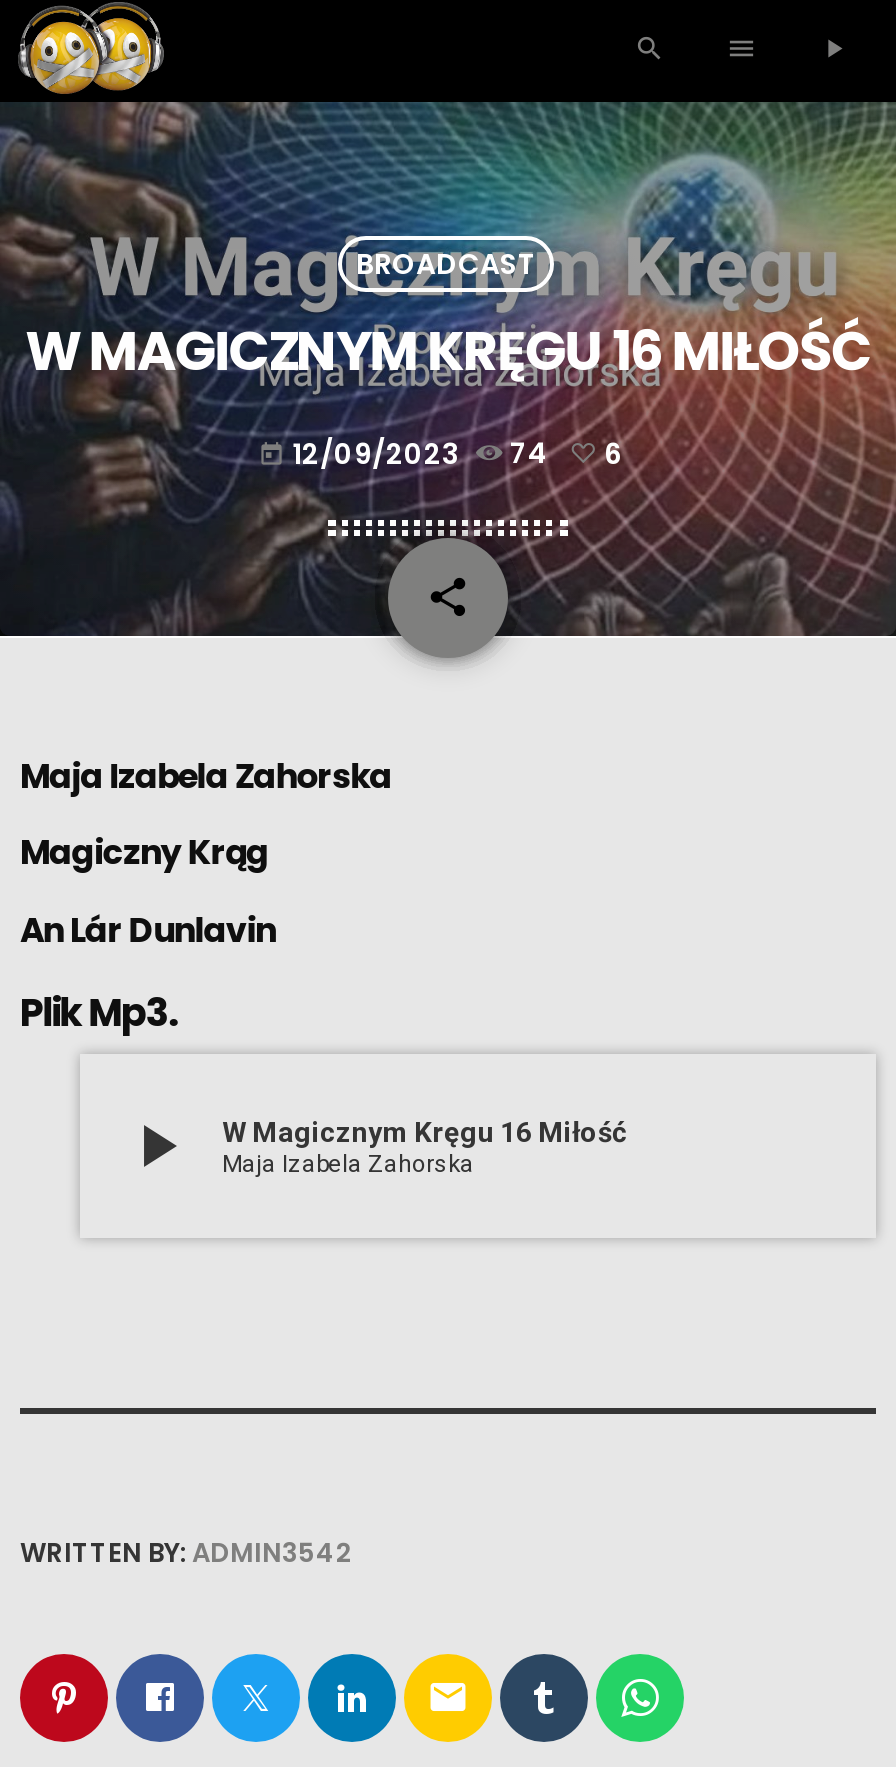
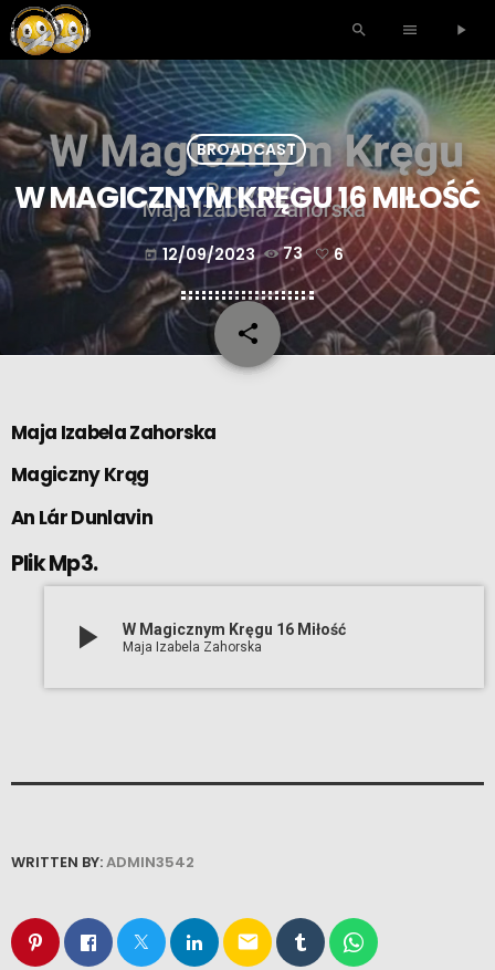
- 74
+ 73
